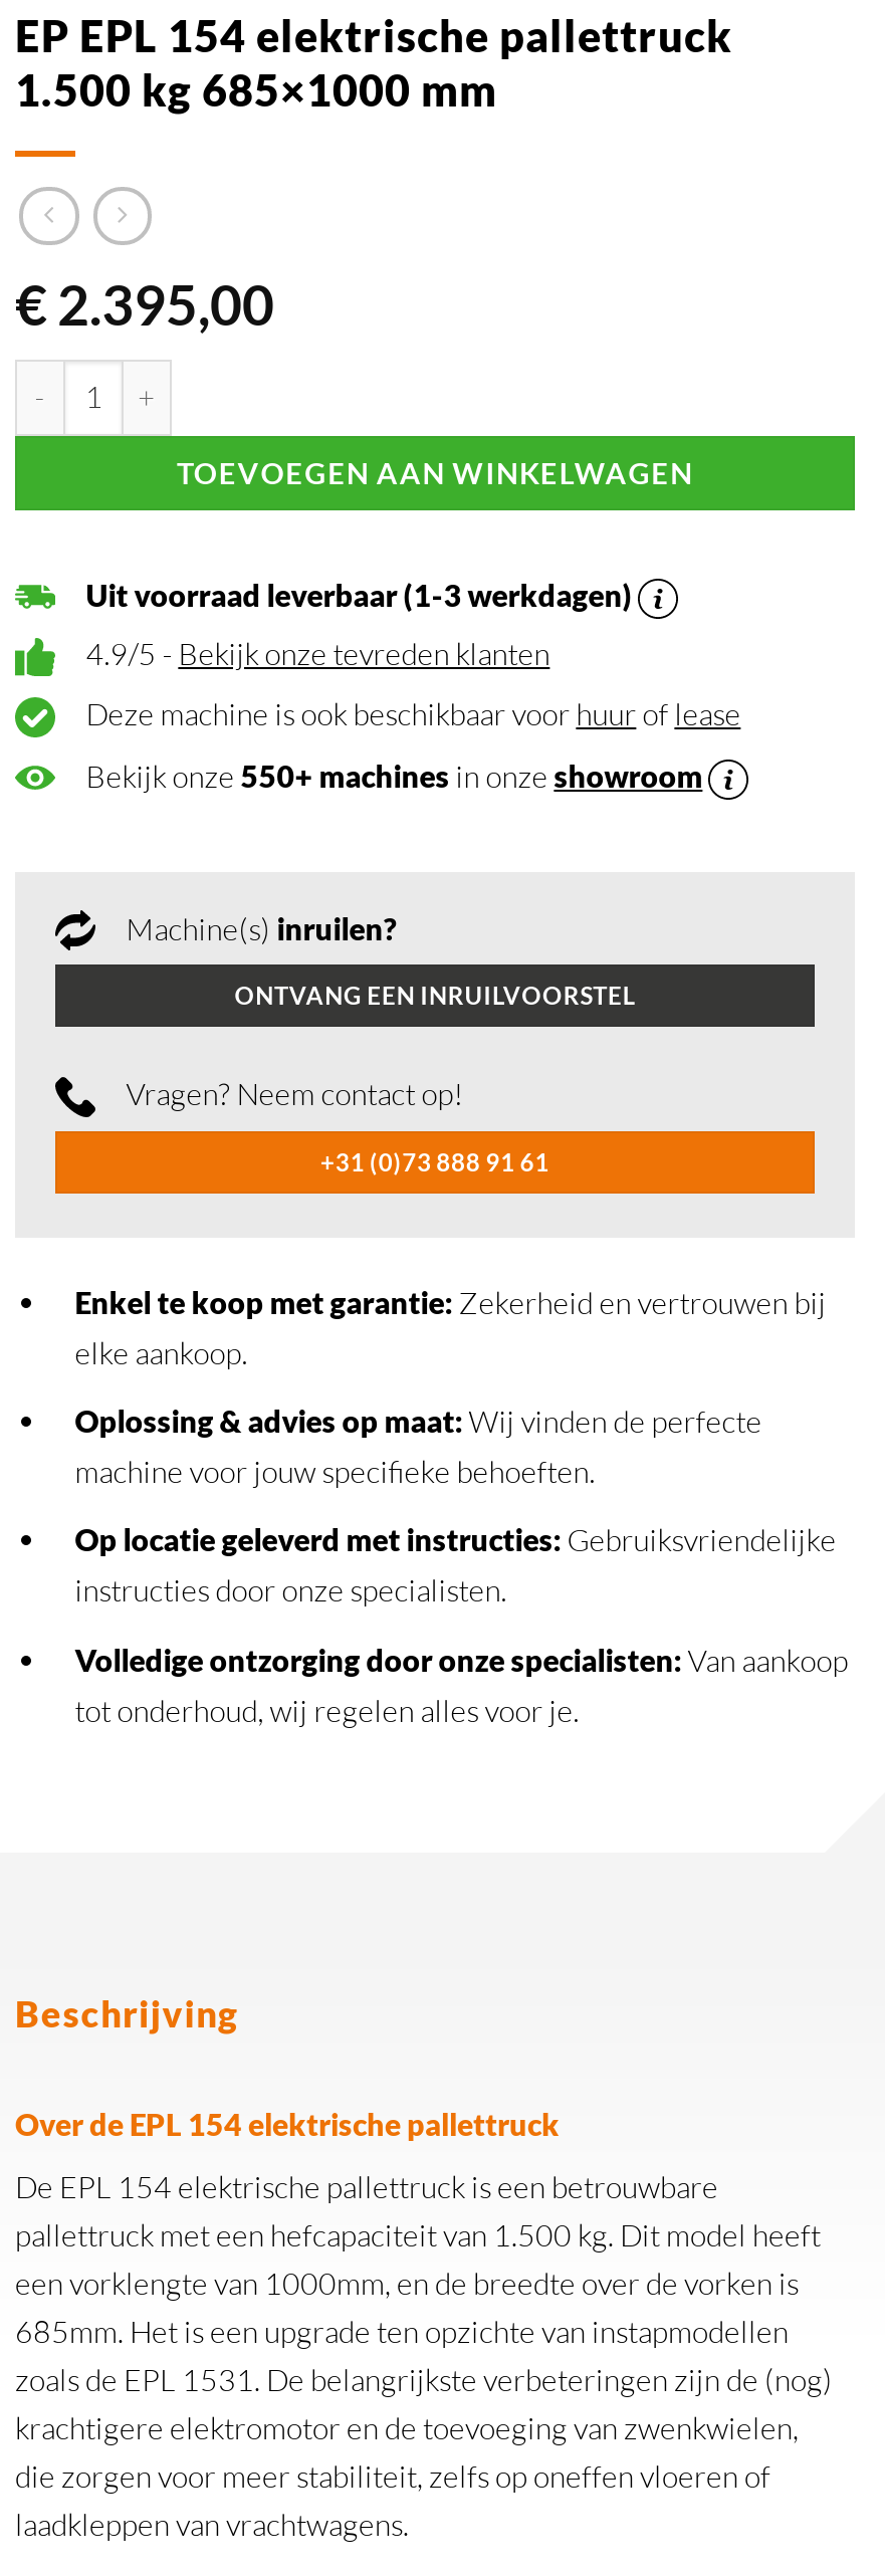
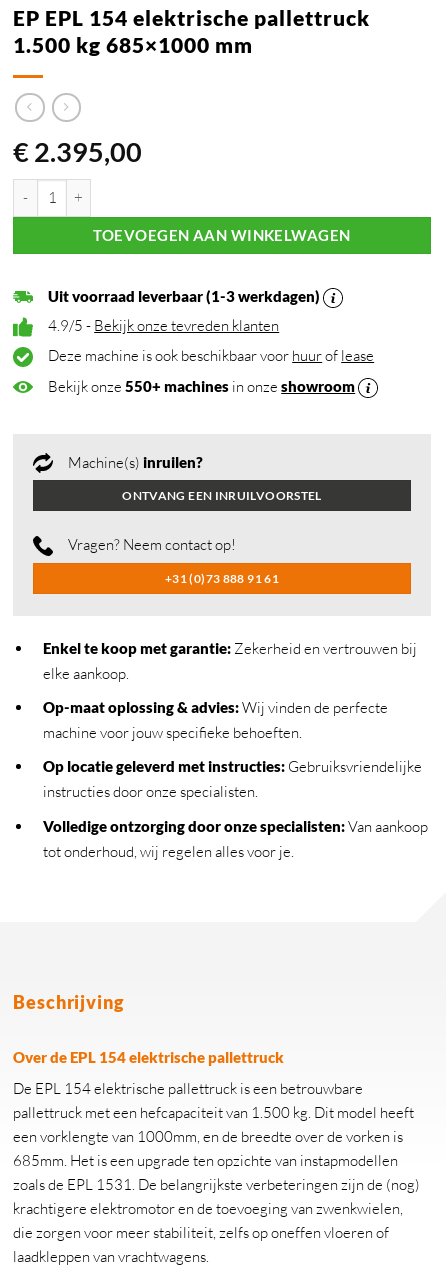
- Oplossing & advies op maat: Wij vinden de perfecte
+ Op-maat oplossing & advies: Wij vinden de perfecte
